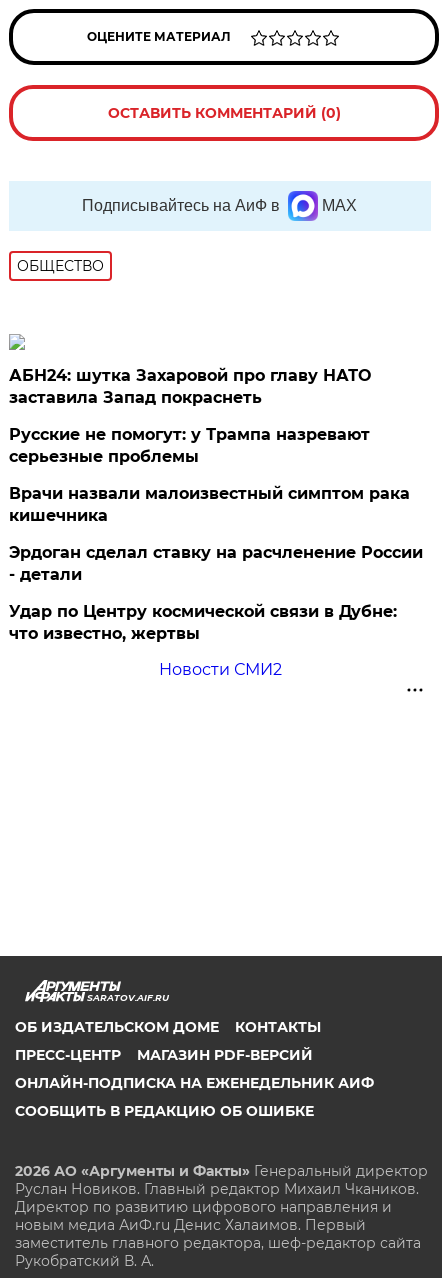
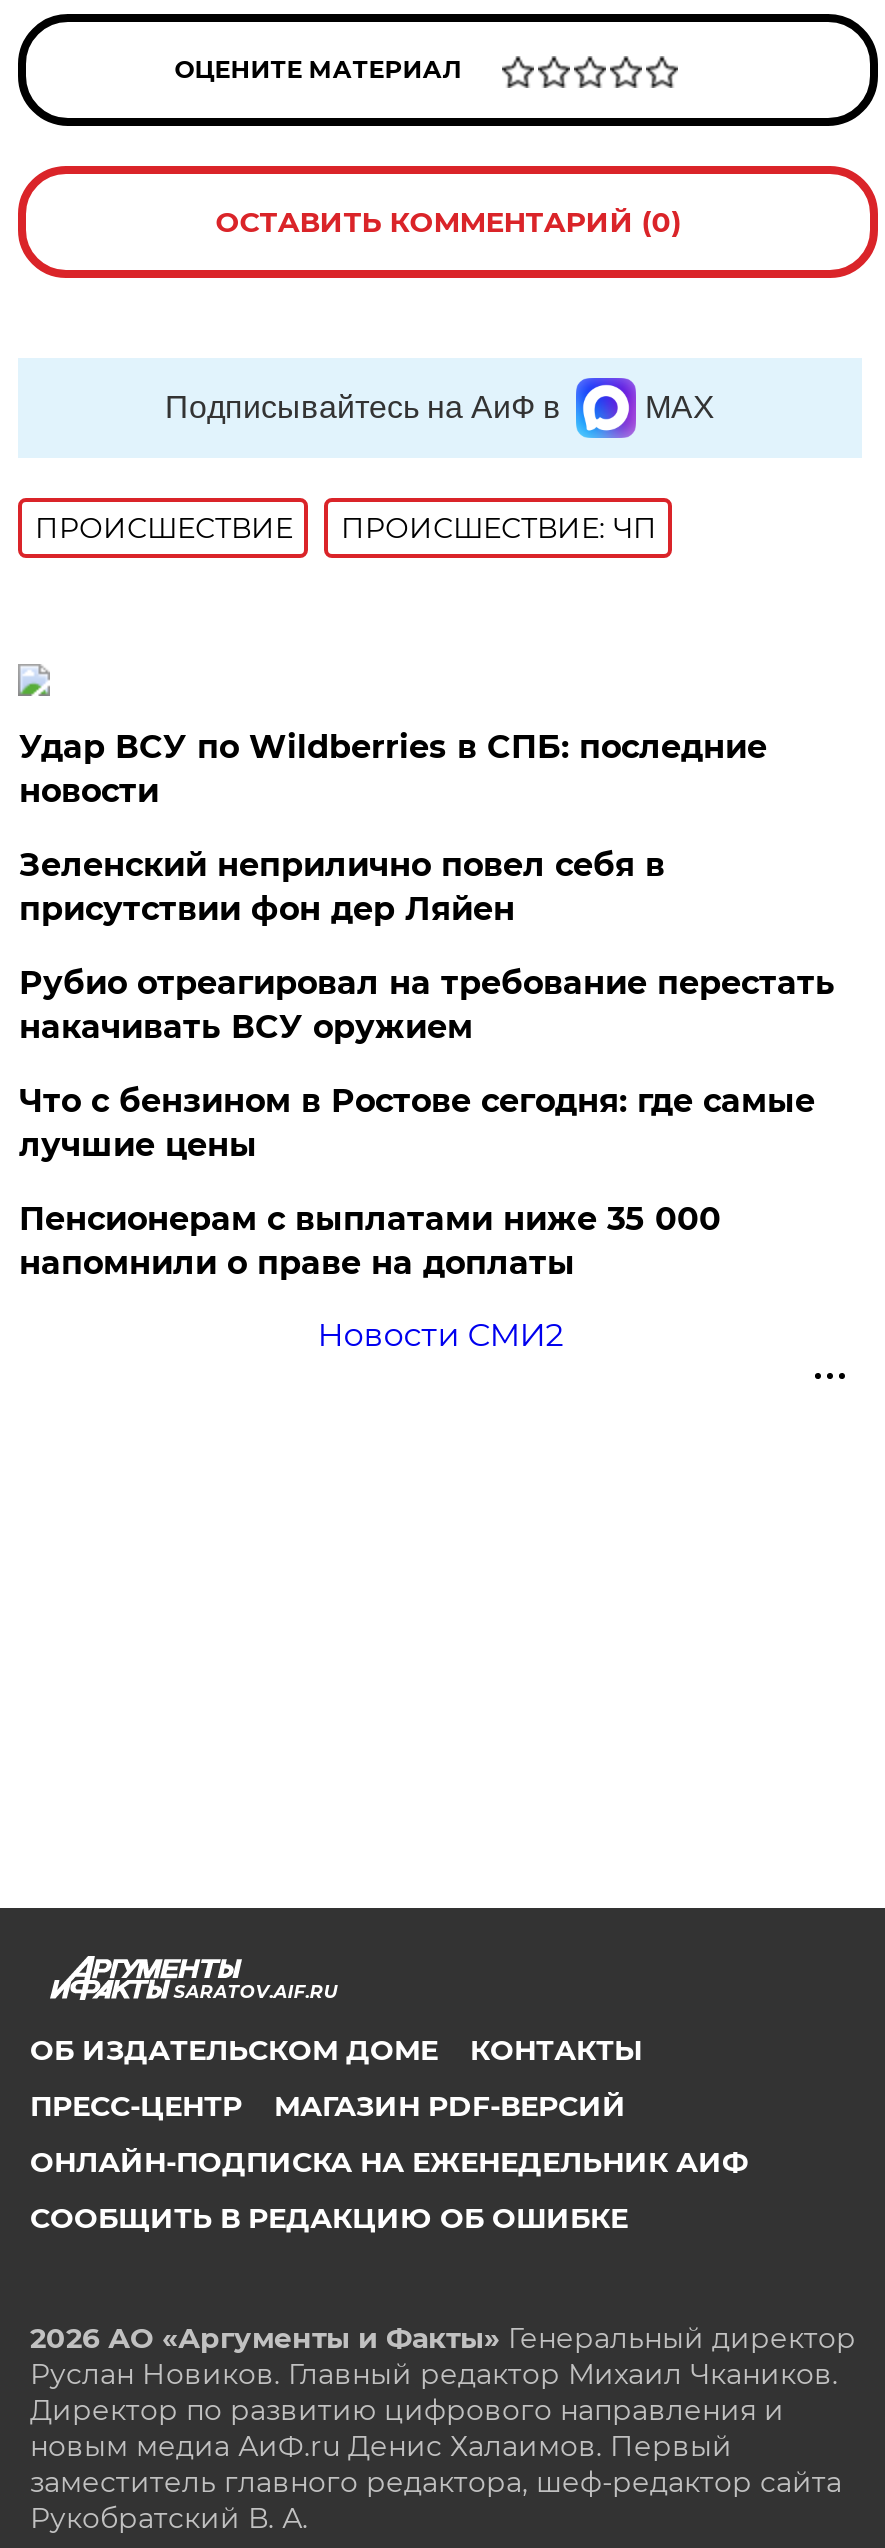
- ОБЩЕСТВО
+ ПРОИСШЕСТВИE
+ ПРОИСШЕСТВИЕ: ЧП

- АБН24: шутка Захаровой про главу НАТО
- заставила Запад покраснеть
+ Удар ВСУ по Wildberries в СПБ: последние
+ новости

- Русские не помогут: у Трампа назревают
- серьезные проблемы
+ Зеленский неприлично повел cебя в
+ присутствии фон дер Ляйен

- Врачи назвали малоизвестный симптом рака
- кишечника
+ Рубио отреагировал на требование перестать
+ накачивать ВСУ оружием

- Эрдоган сделал ставку на расчленение России
- - детали
+ Что с бензином в Ростове сегодня: где самые
+ лучшие цены

- Удар по Центру космической связи в Дубне:
- что известно, жертвы
+ Пенсионерам с выплатами ниже 35 000
+ напомнили о праве на доплаты
